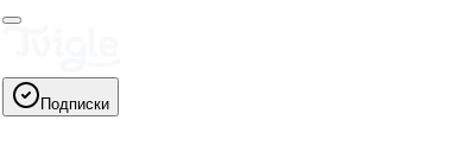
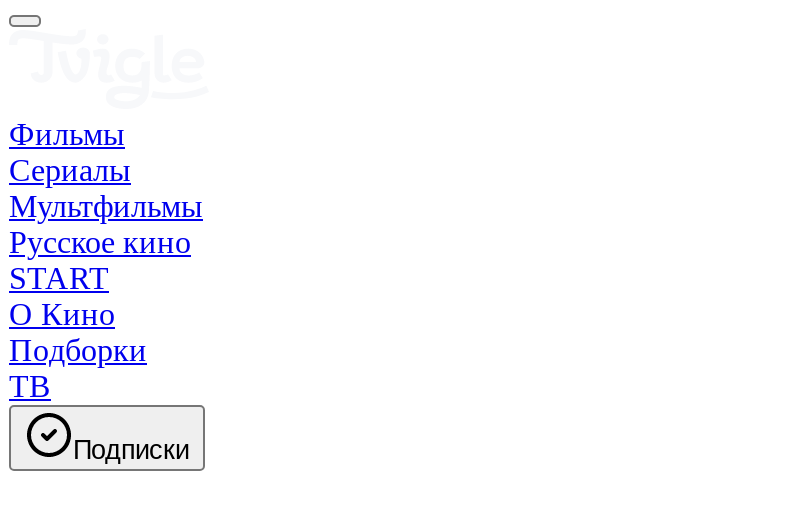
+ Фильмы
+ Сериалы
+ Мультфильмы
+ Русское кино
+ START
+ О Кино
+ Подборки
+ ТВ
